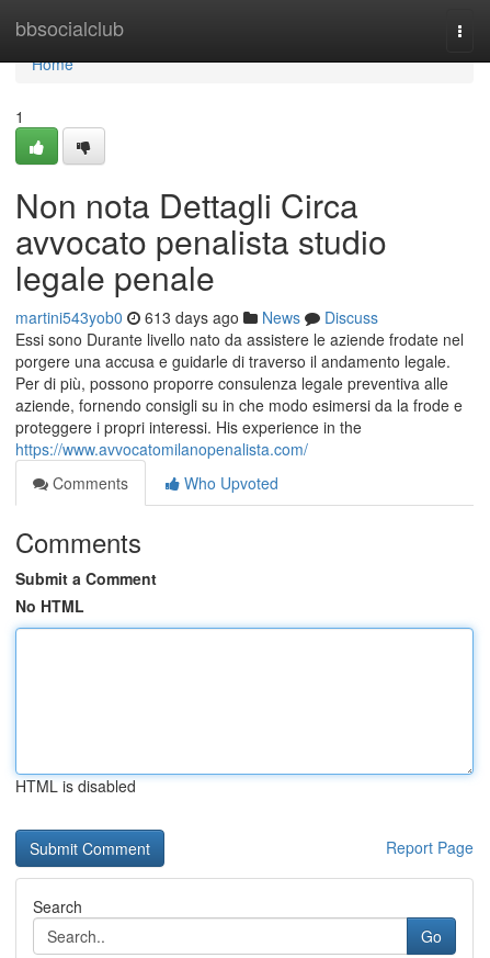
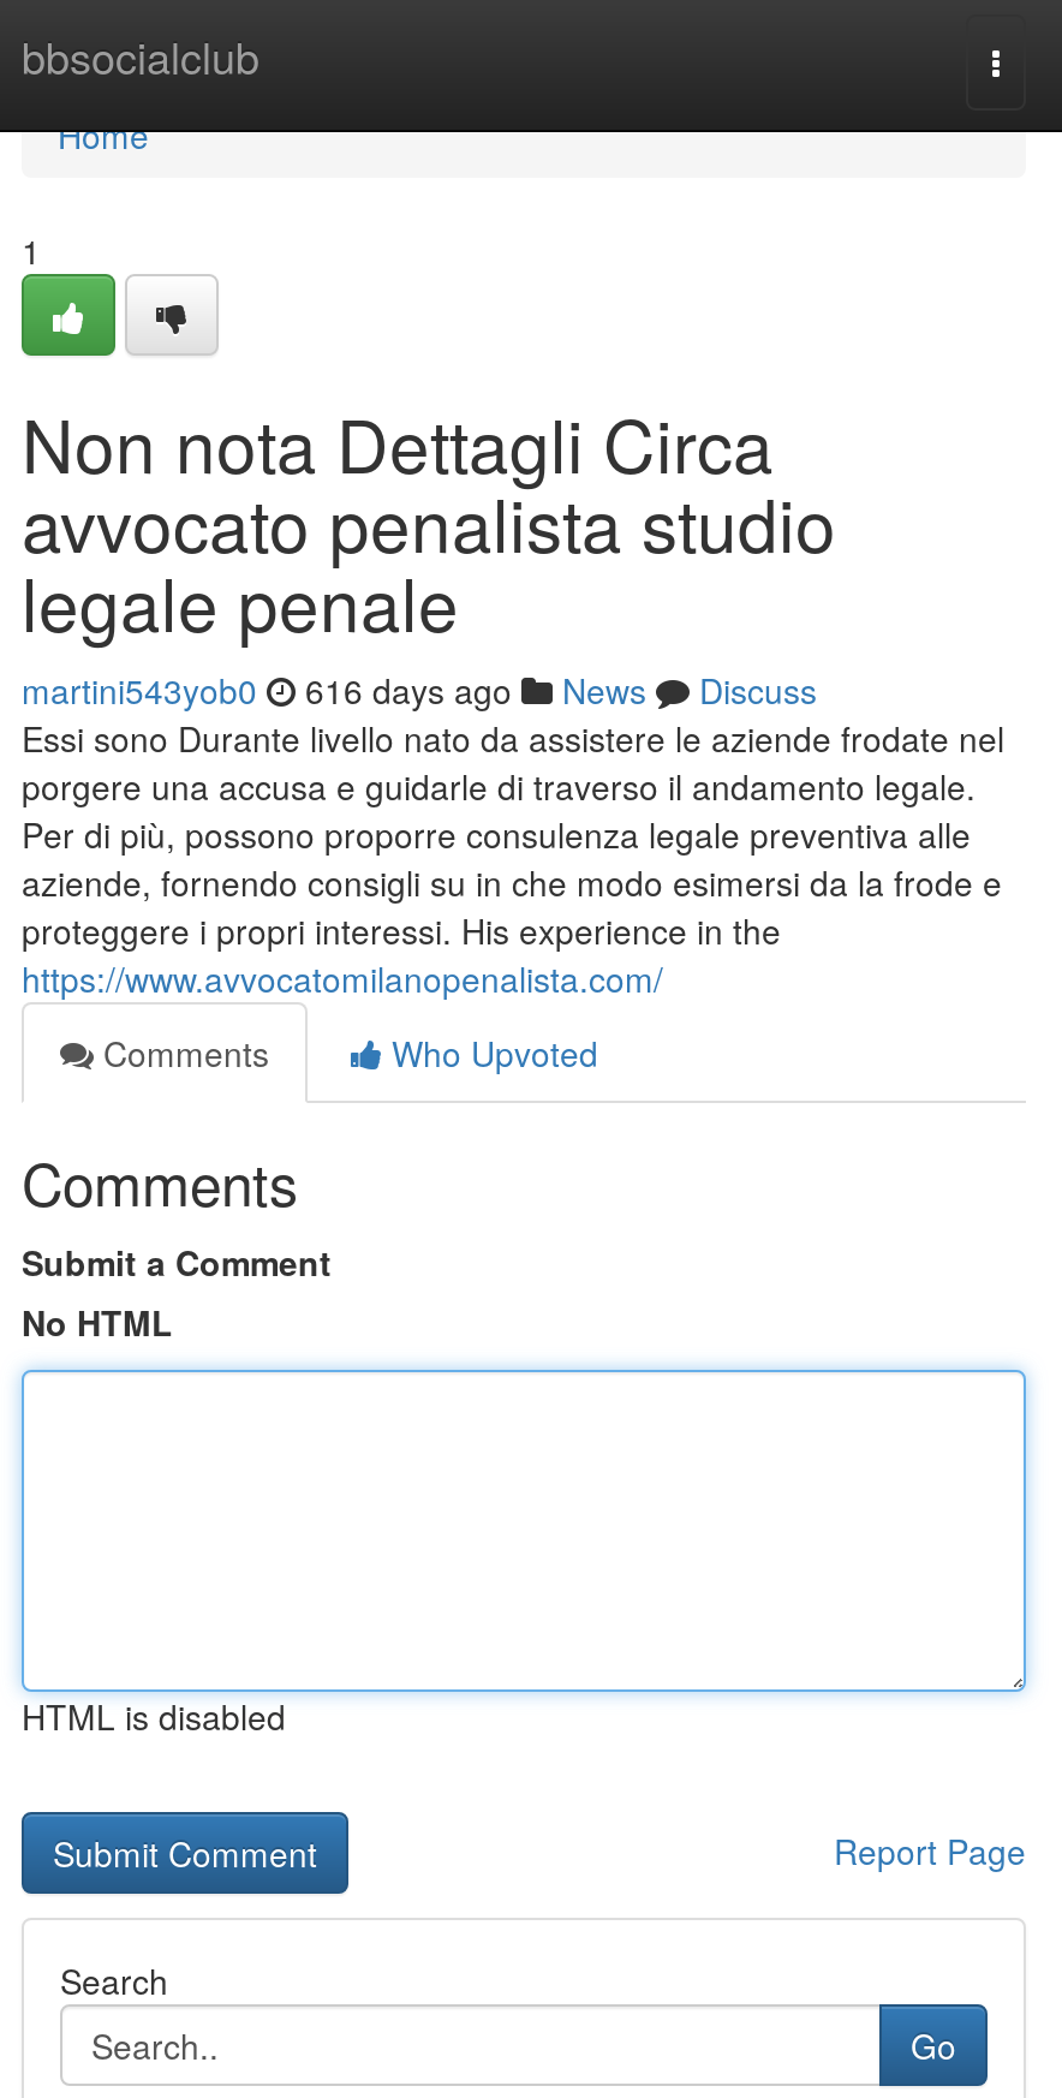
- martini543yob0 613 days ago News Discuss
+ martini543yob0 616 days ago News Discuss
